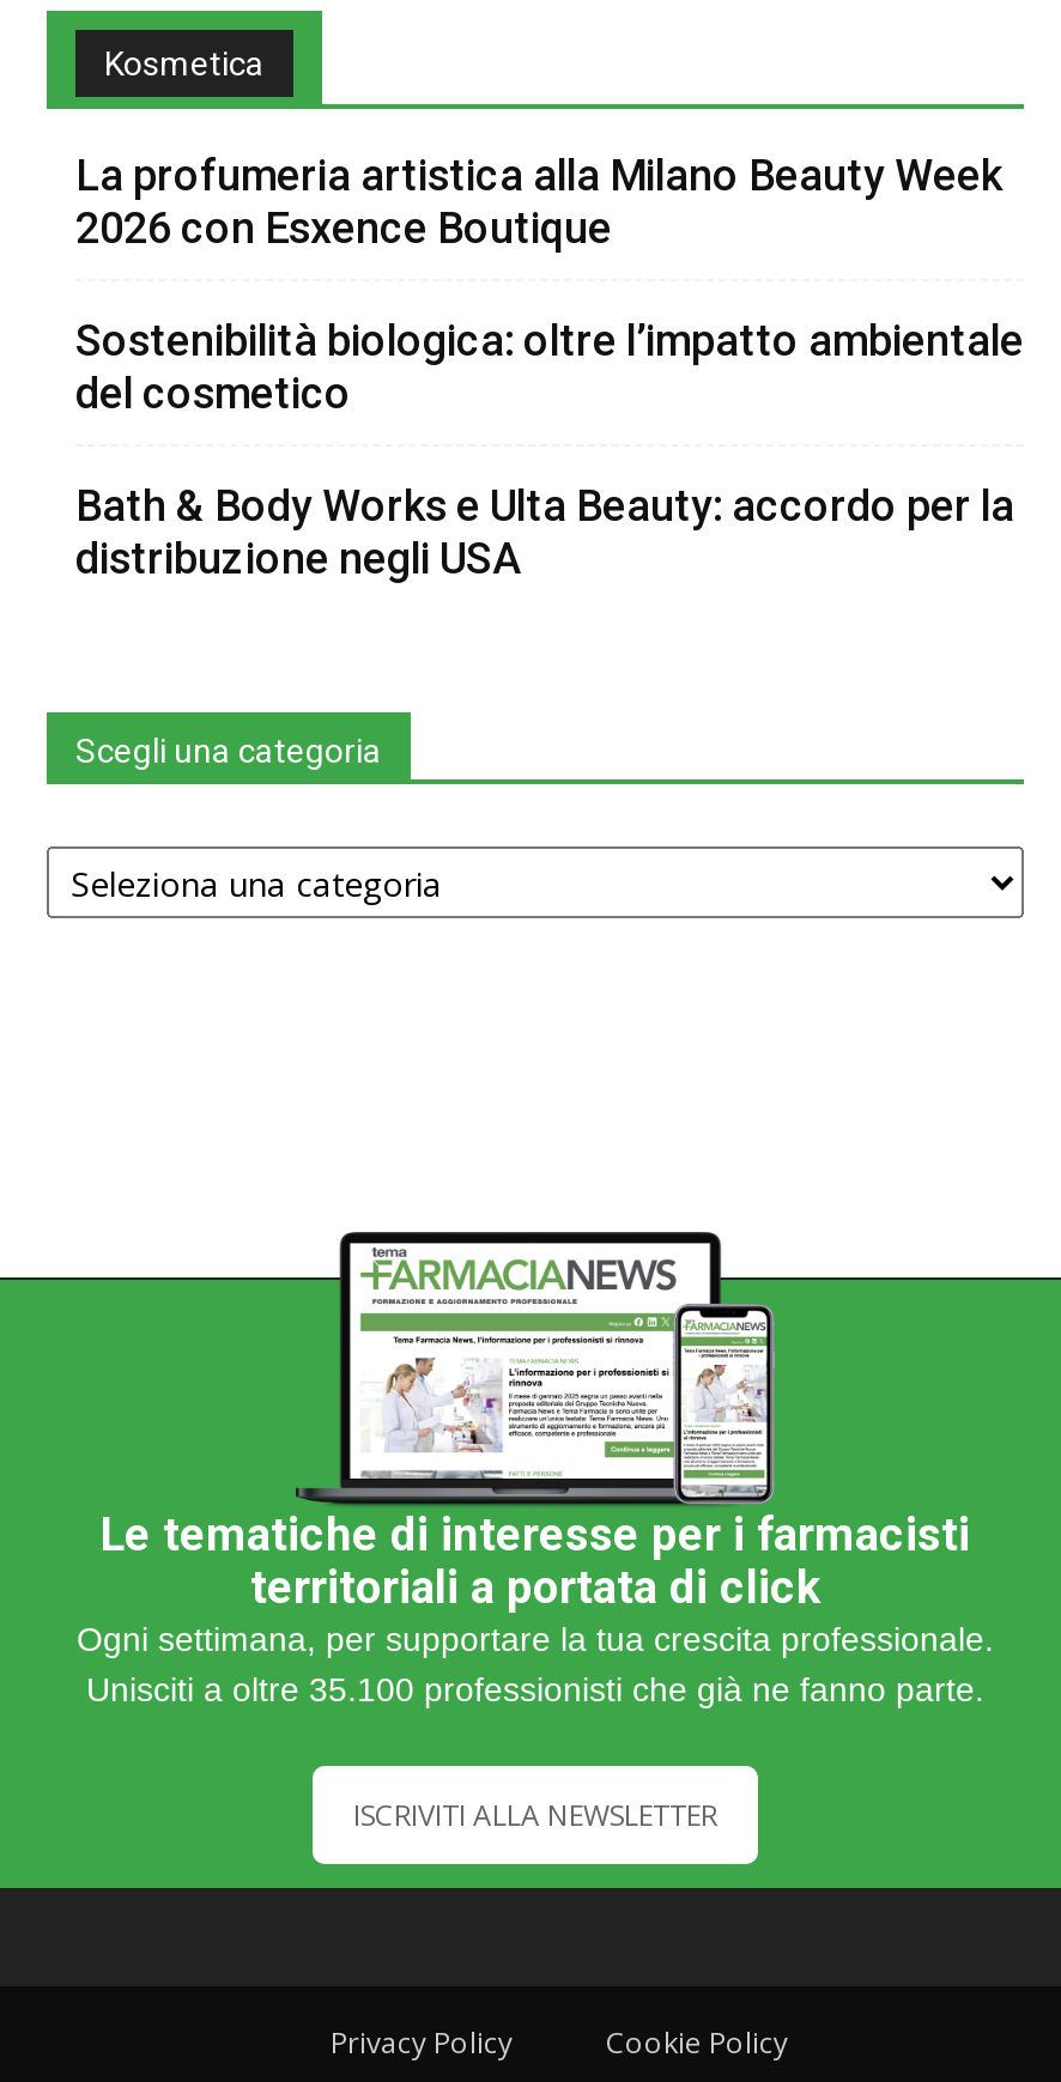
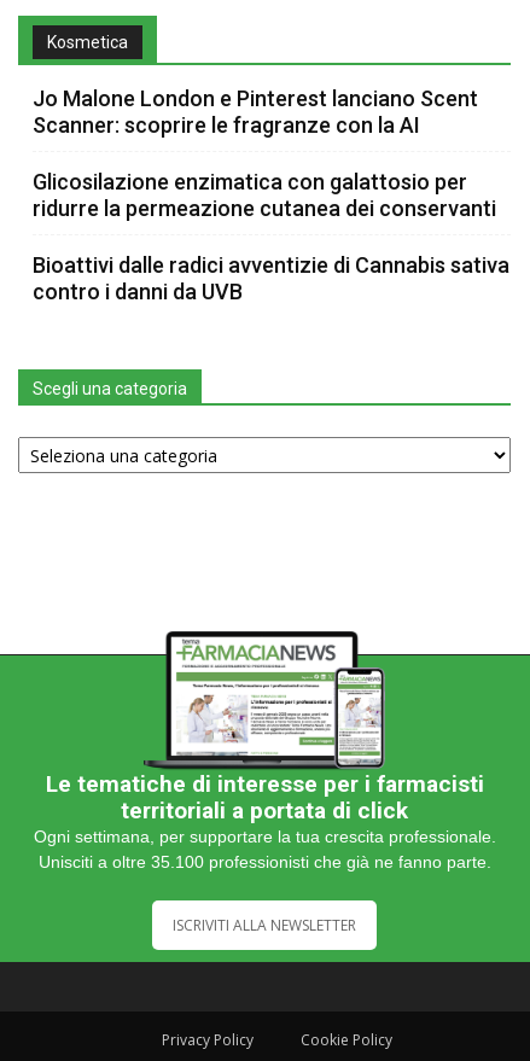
- La profumeria artistica alla Milano Beauty Week
- 2026 con Esxence Boutique
+ Jo Malone London e Pinterest lanciano Scent
+ Scanner: scoprire le fragranze con la AI

- Sostenibilità biologica: oltre l’impatto ambientale
- del cosmetico
+ Glicosilazione enzimatica con galattosio per
+ ridurre la permeazione cutanea dei conservanti

- Bath & Body Works e Ulta Beauty: accordo per la
- distribuzione negli USA
+ Bioattivi dalle radici avventizie di Cannabis sativa
+ contro i danni da UVB
